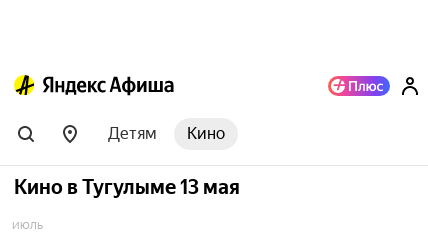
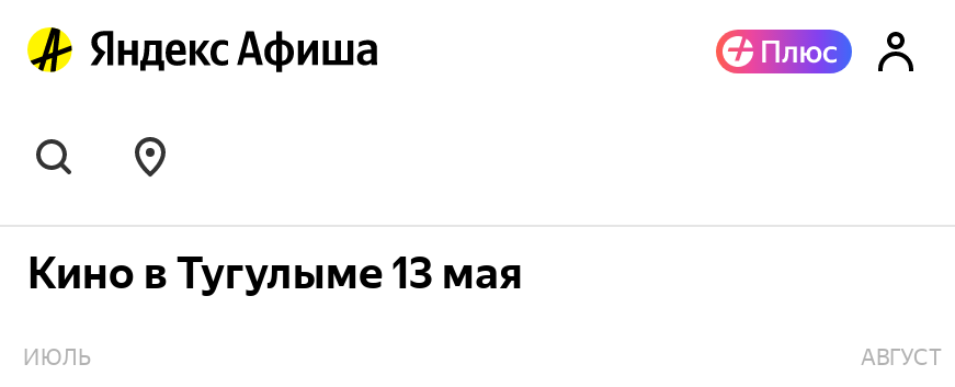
- Детям
- Кино

+ АВГУСТ
